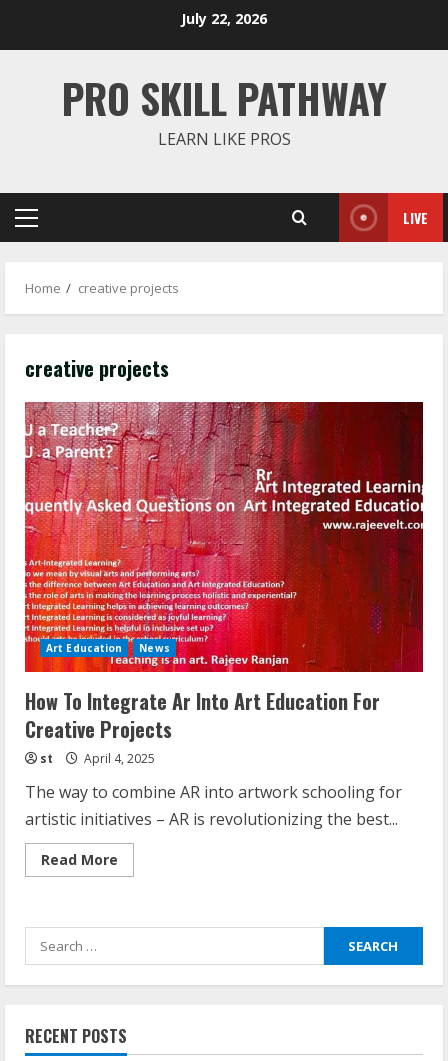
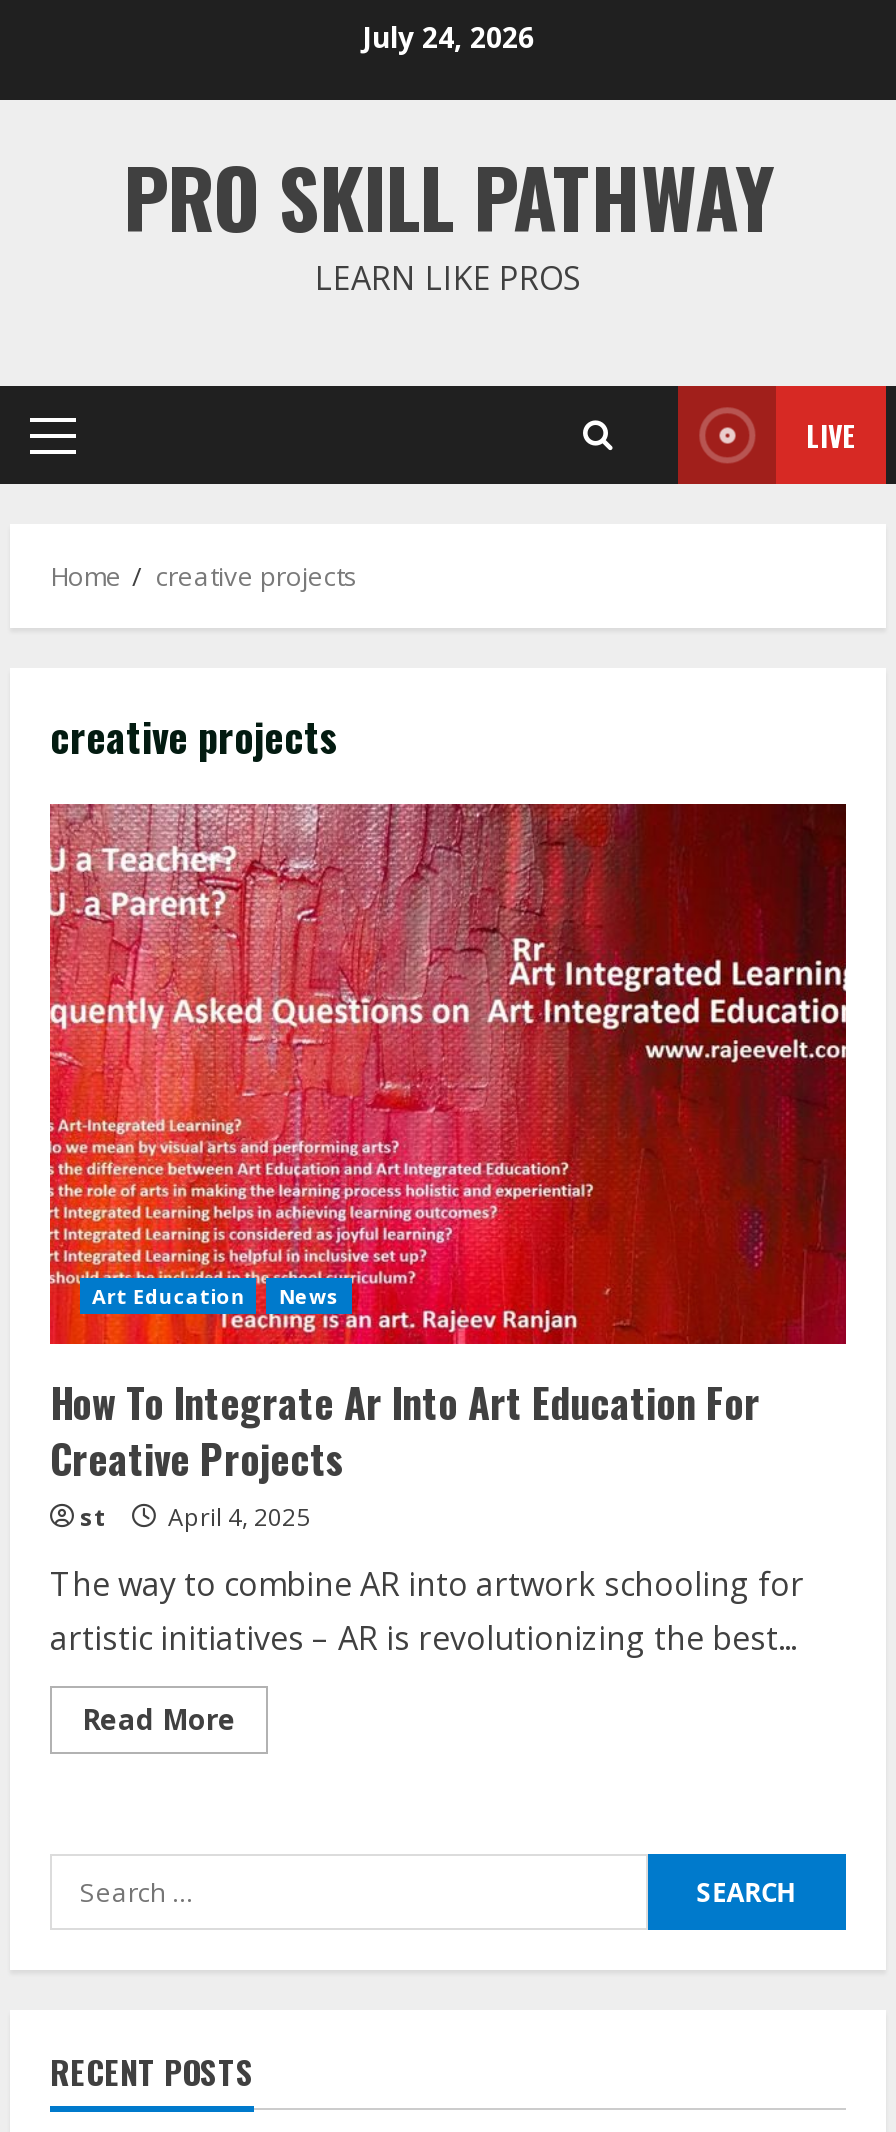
- July 22, 2026
+ July 24, 2026
